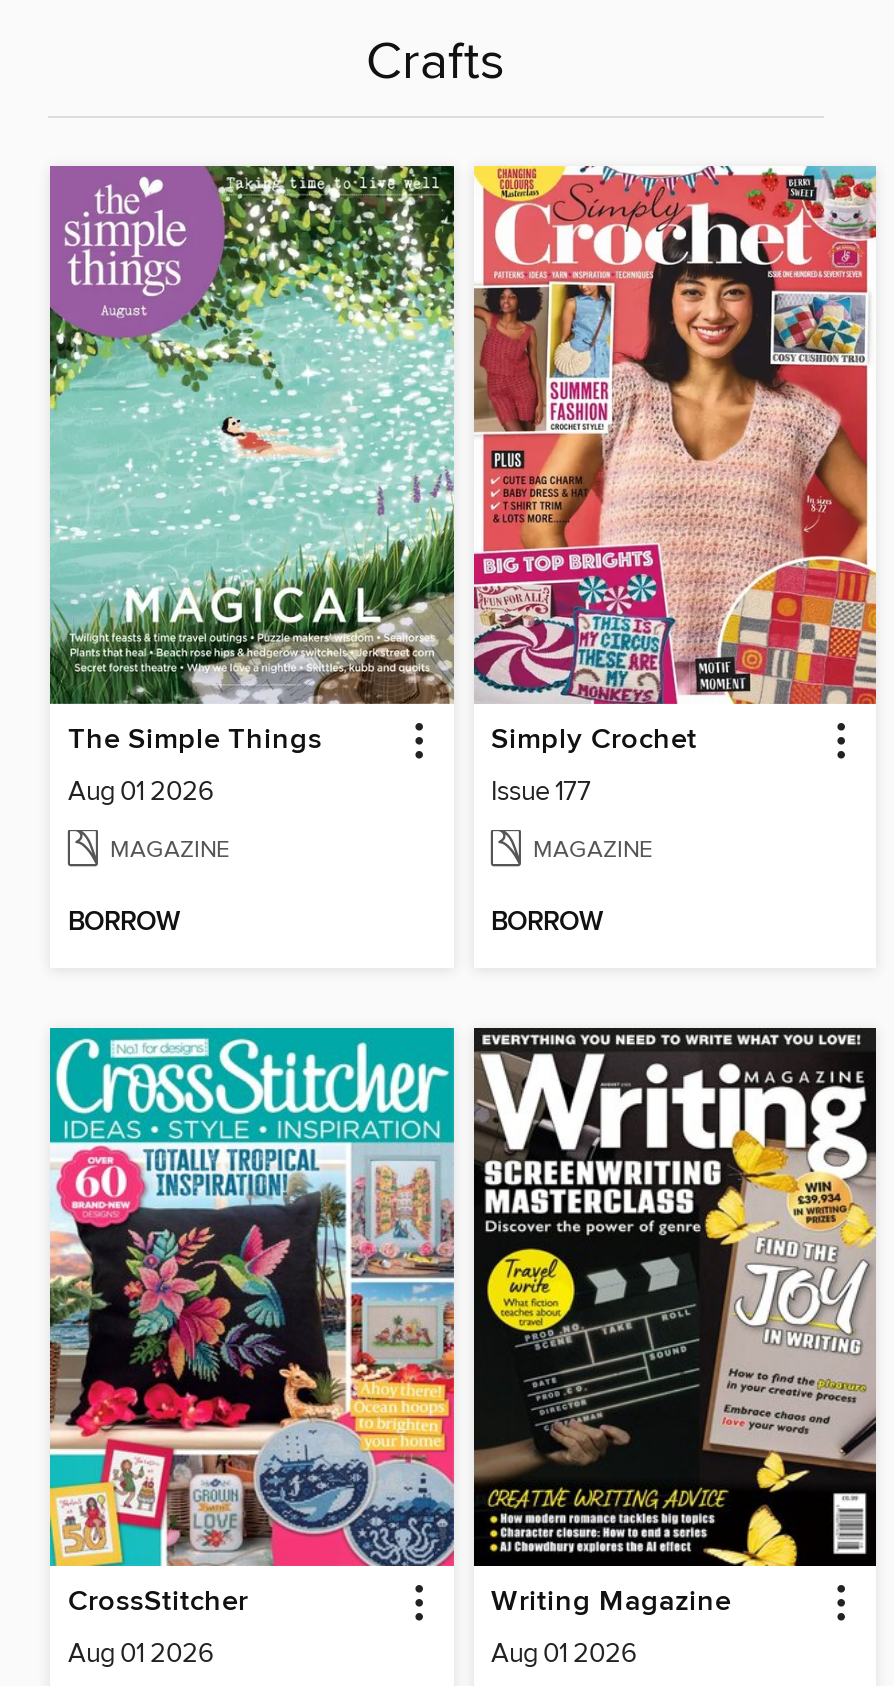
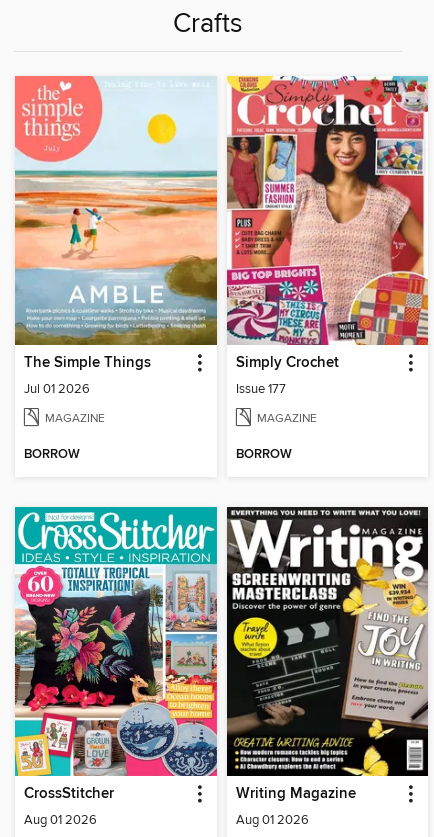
- [image]
- Aug 01 2026
+ [image]
+ Jul 01 2026
